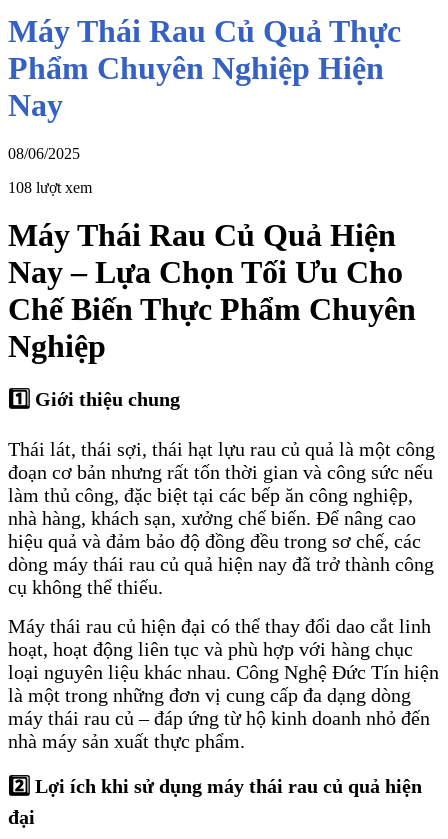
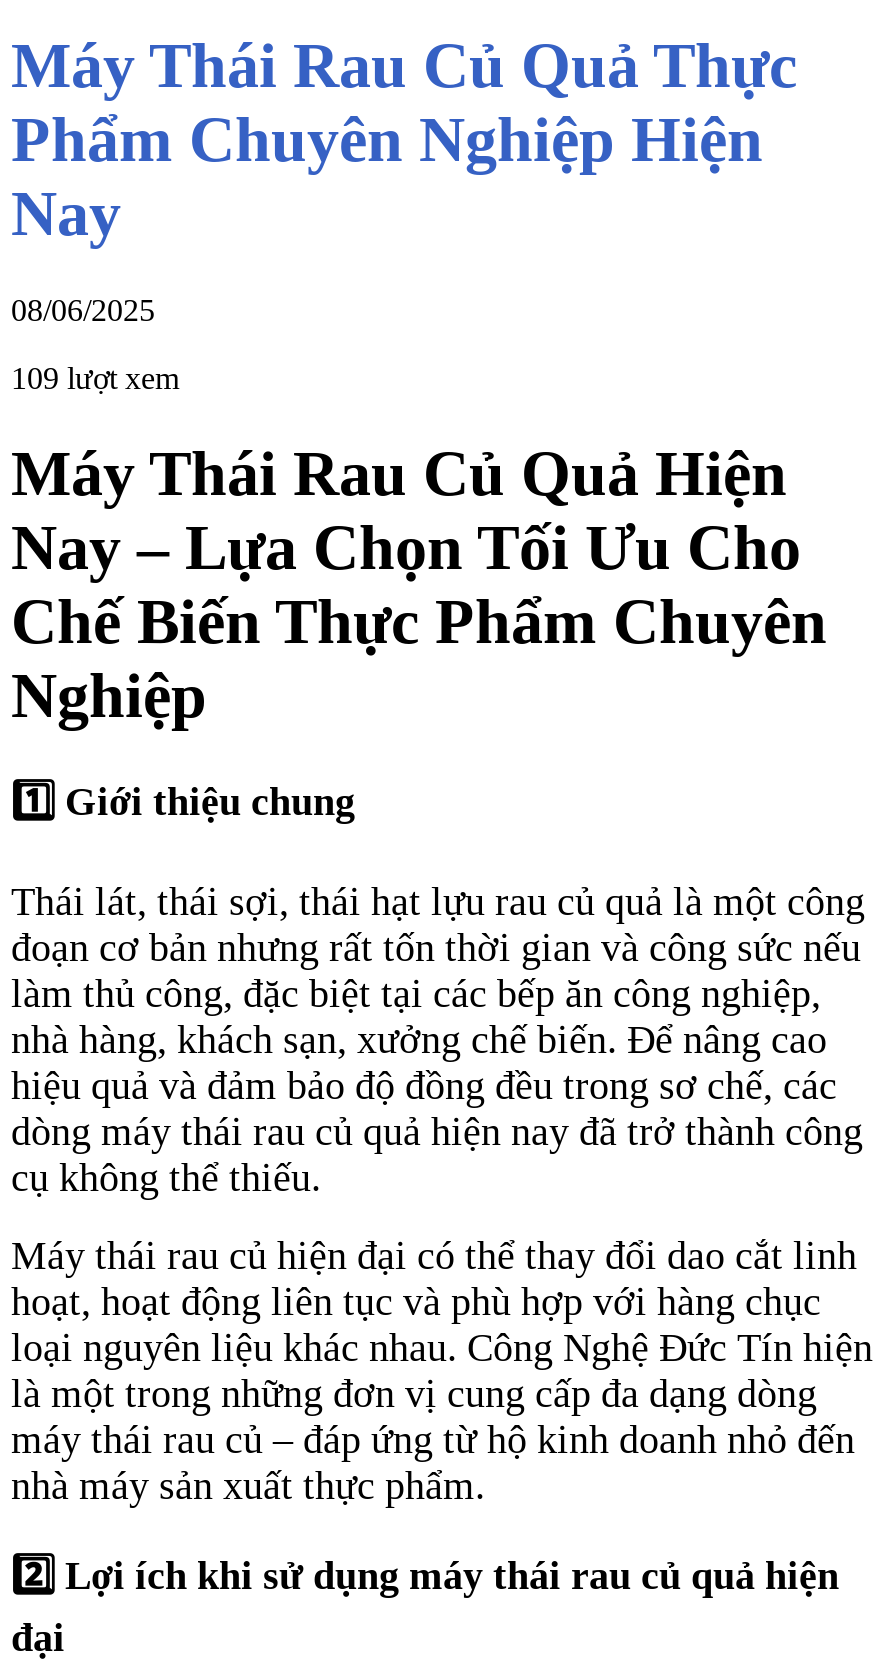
- 108 lượt xem
+ 109 lượt xem
